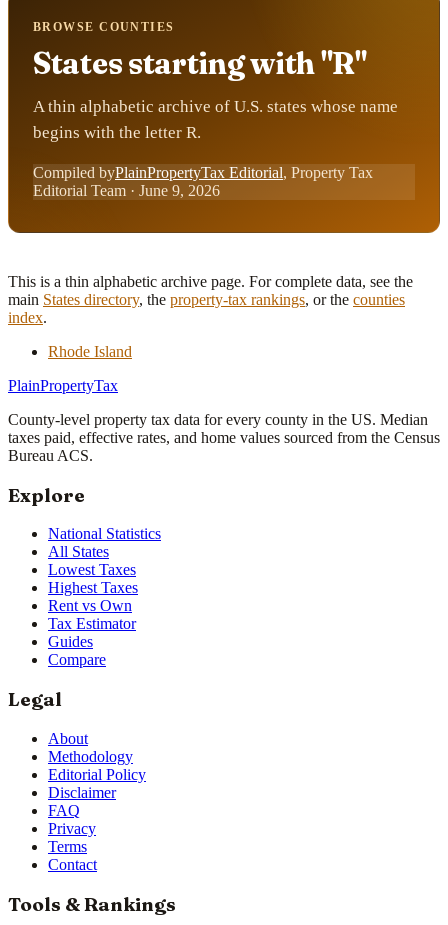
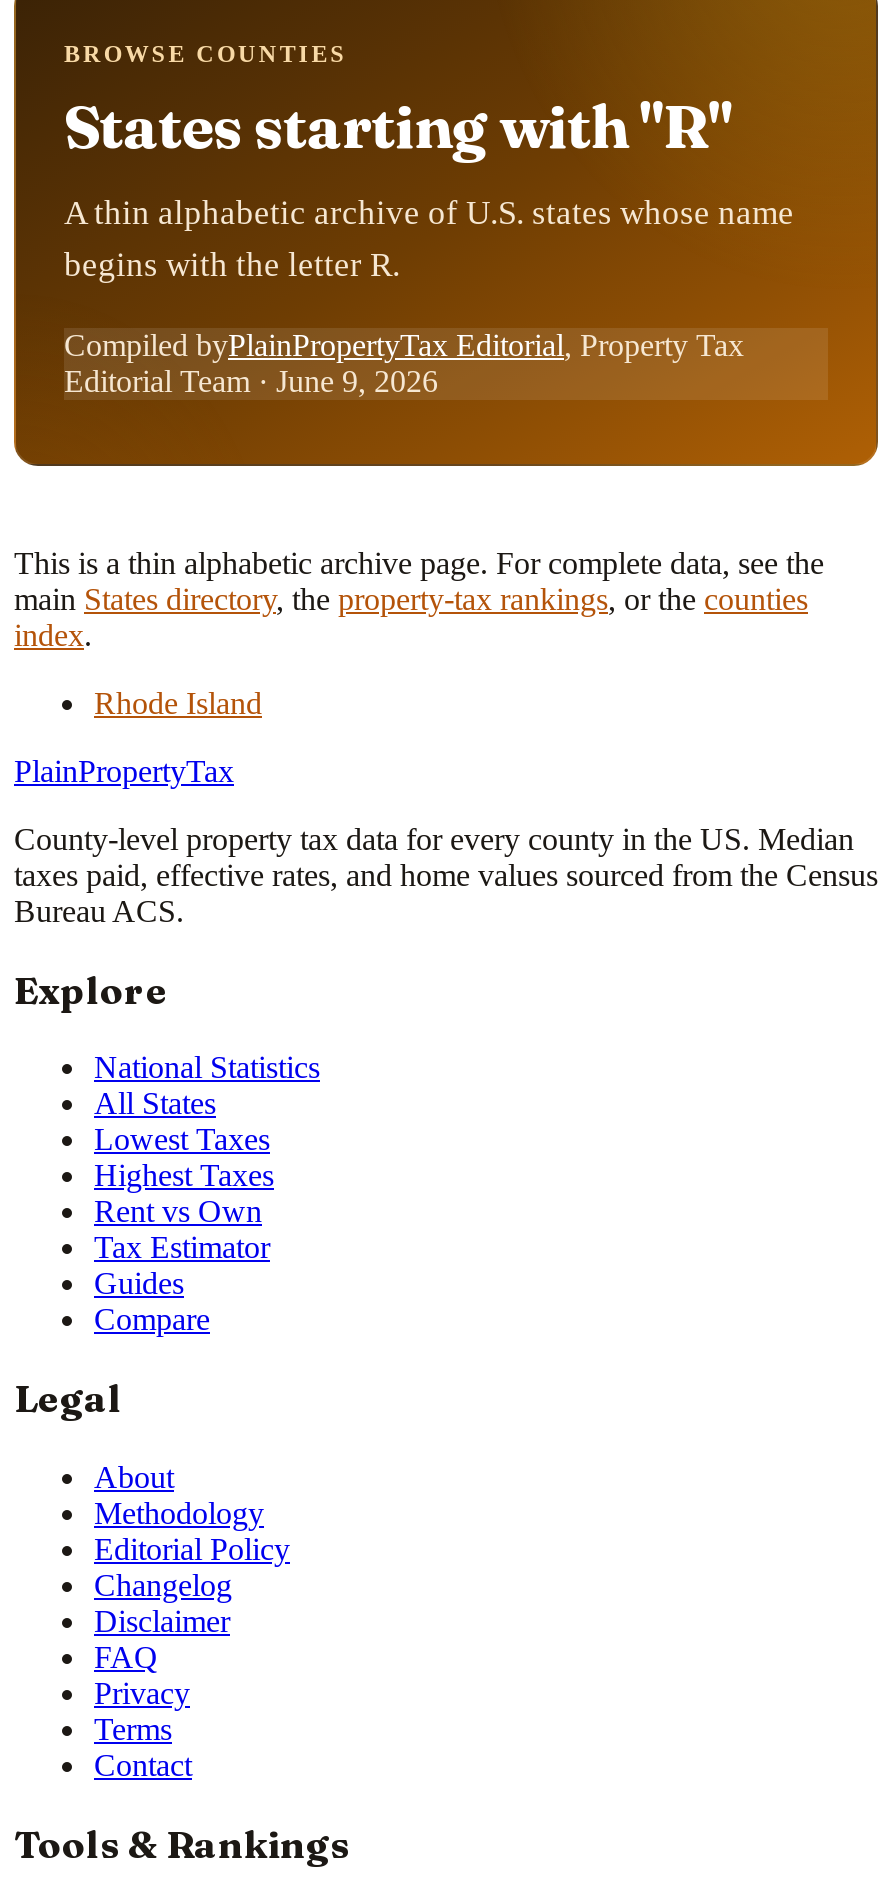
+ Changelog
